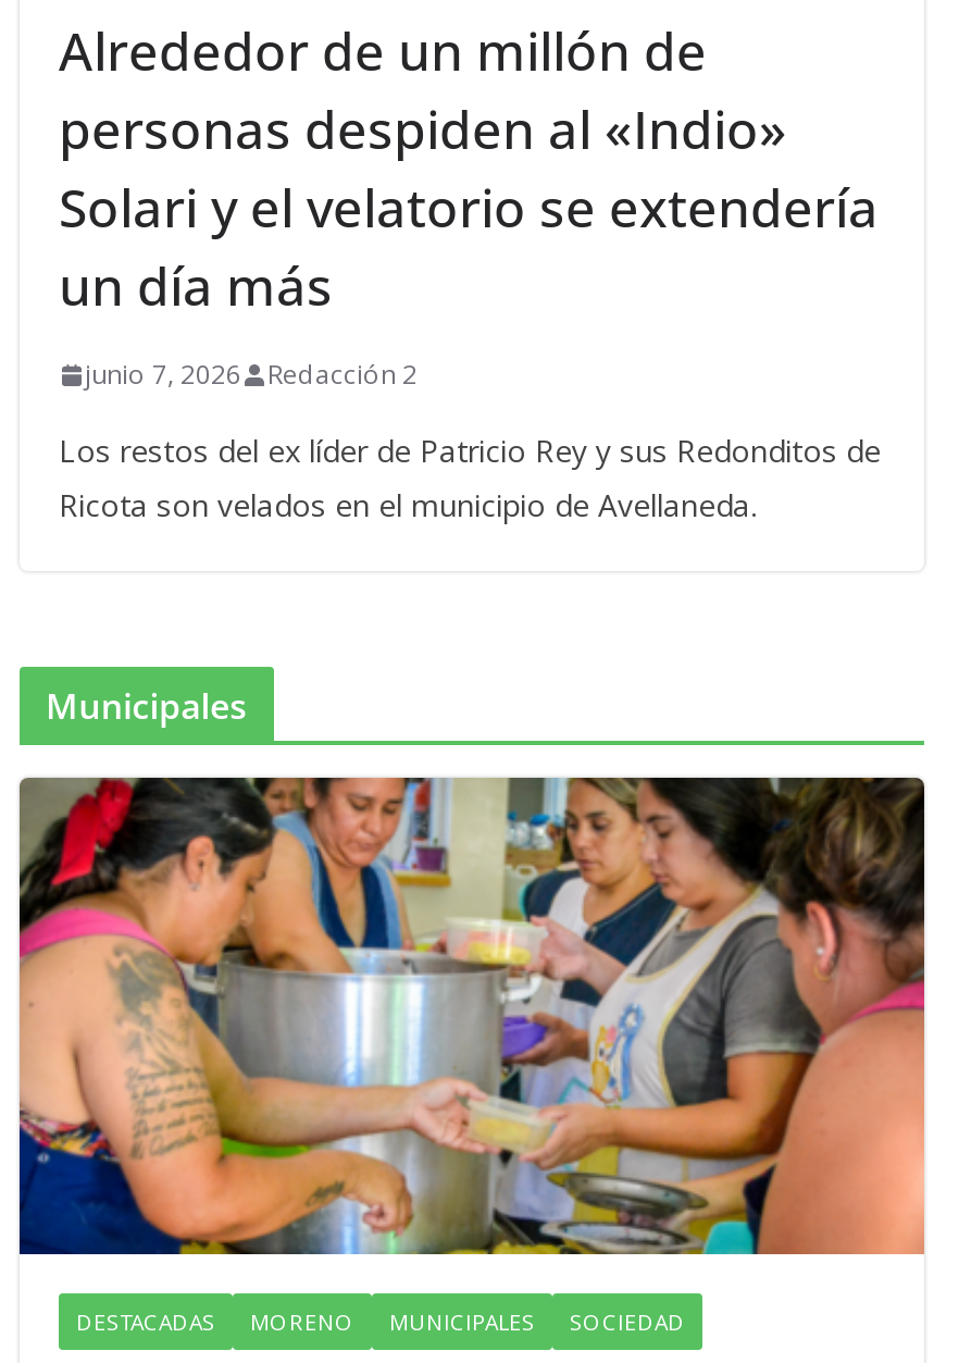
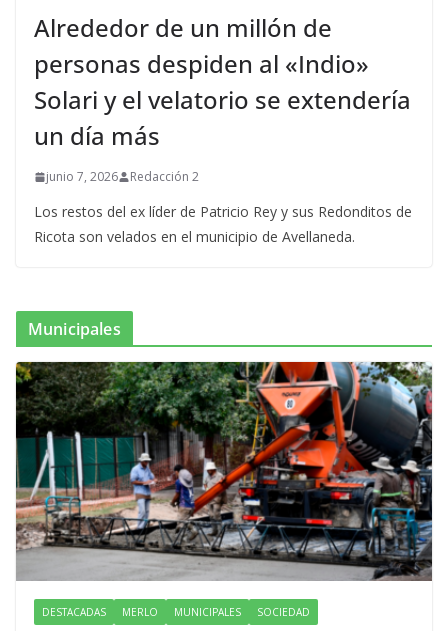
- [image]
- MORENO
+ [image]
+ MERLO
